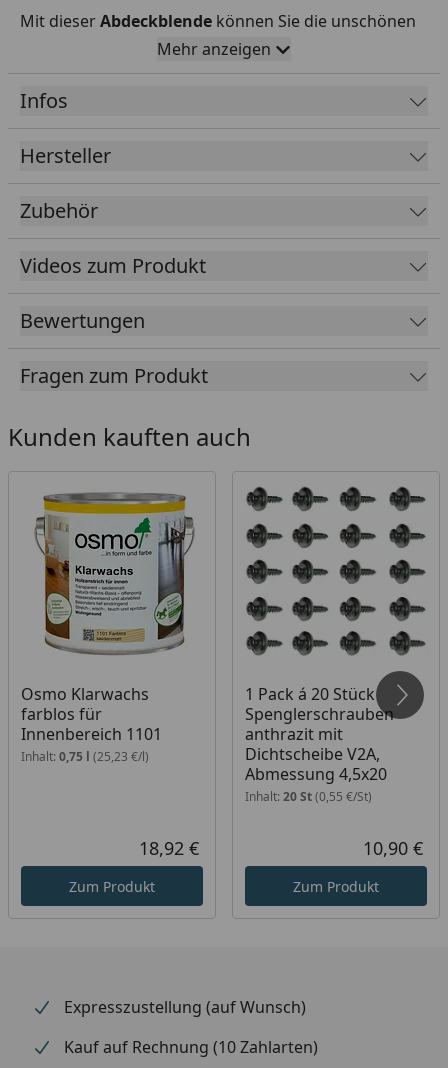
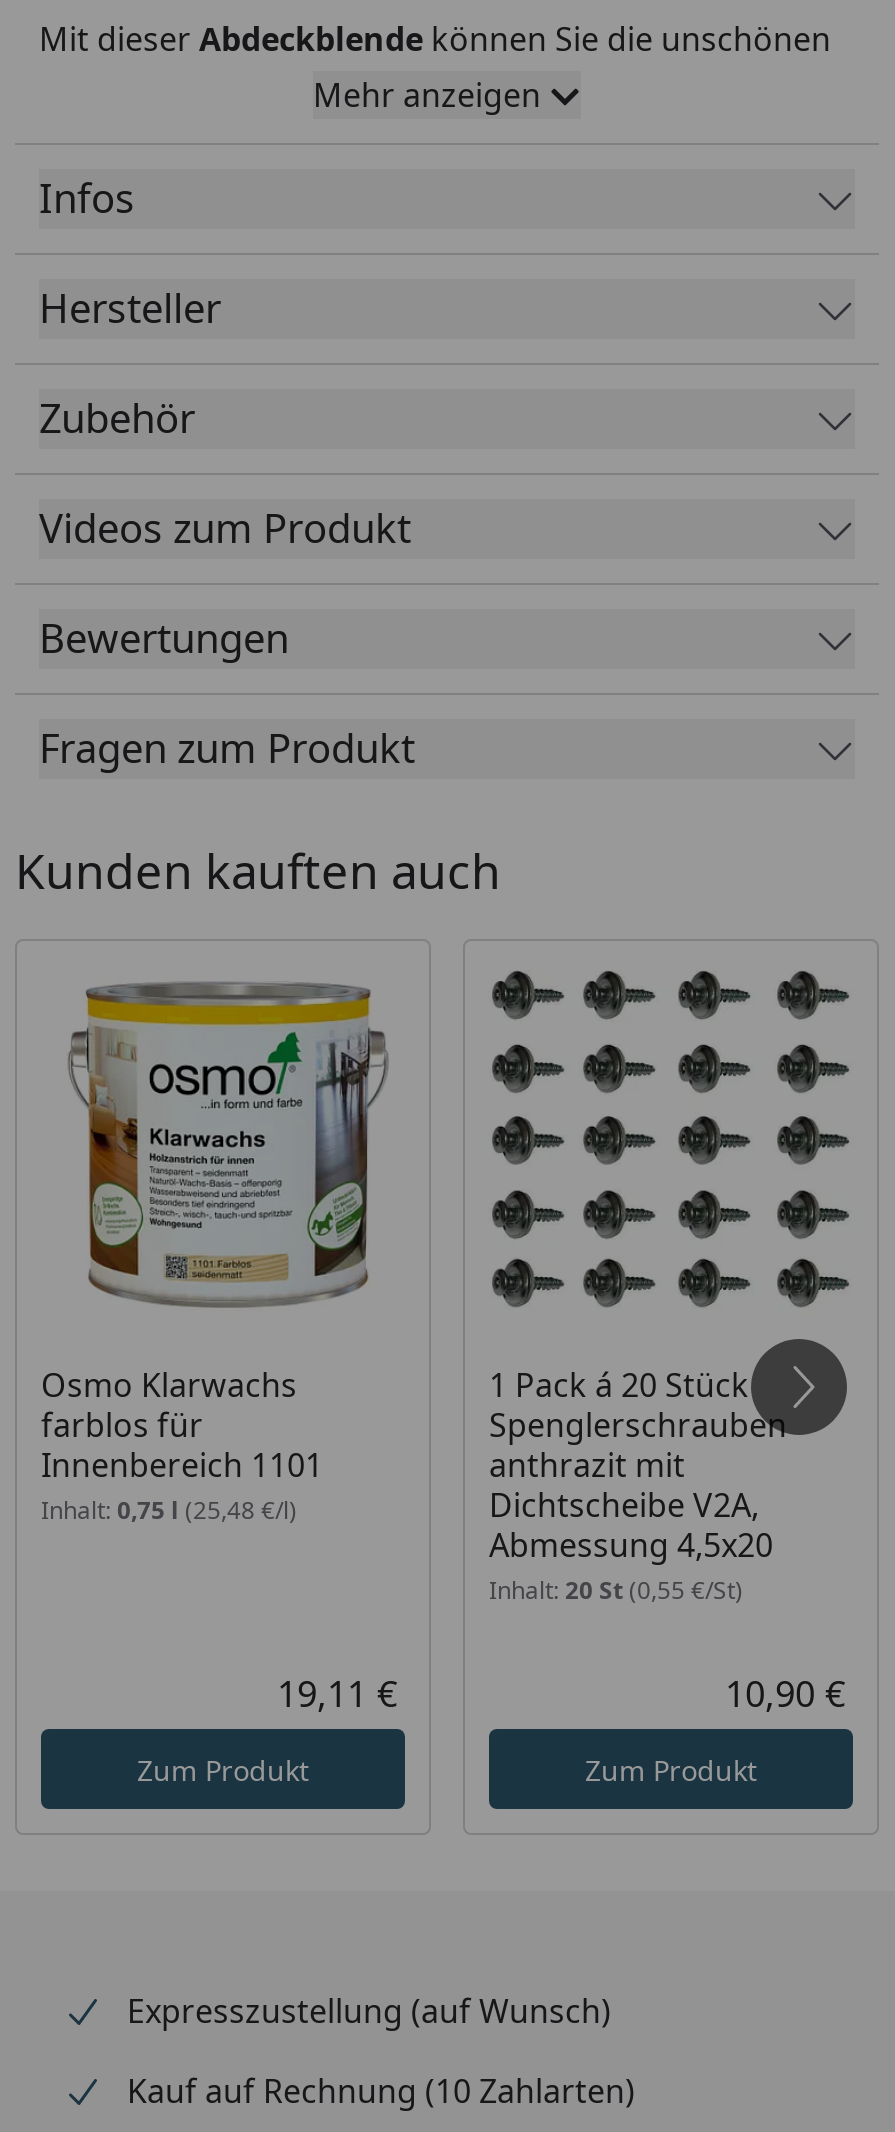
- Inhalt: 0,75 l (25,23 €/l)
+ Inhalt: 0,75 l (25,48 €/l)

- 18,92 €
+ 19,11 €
